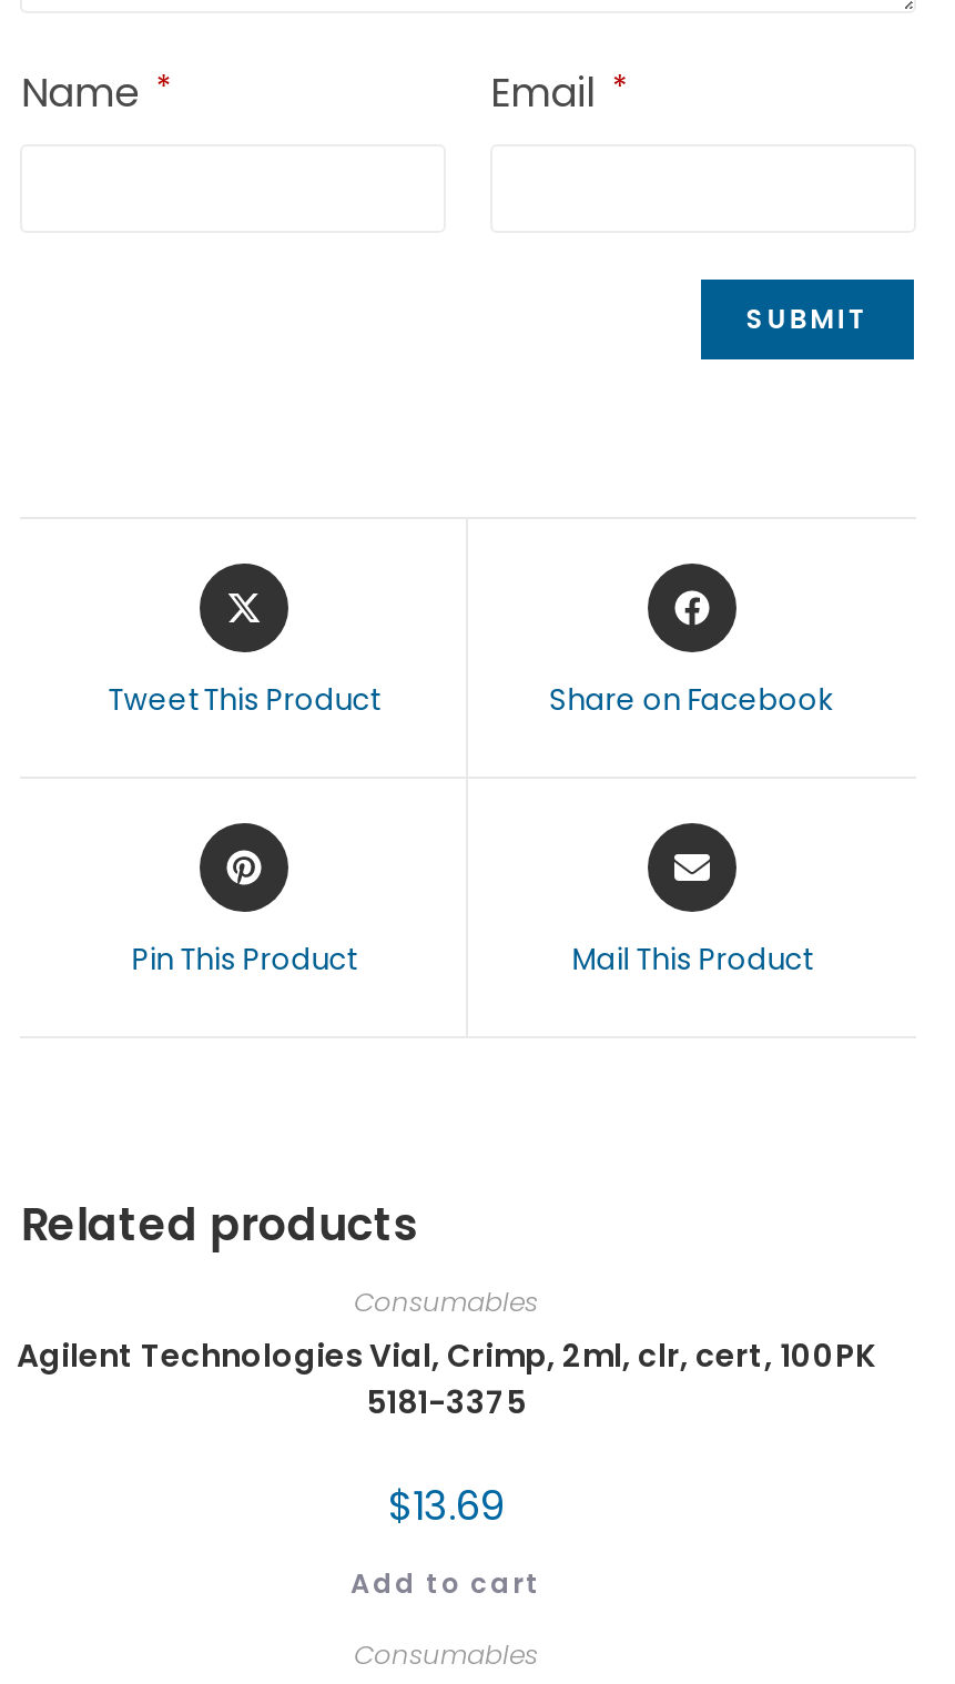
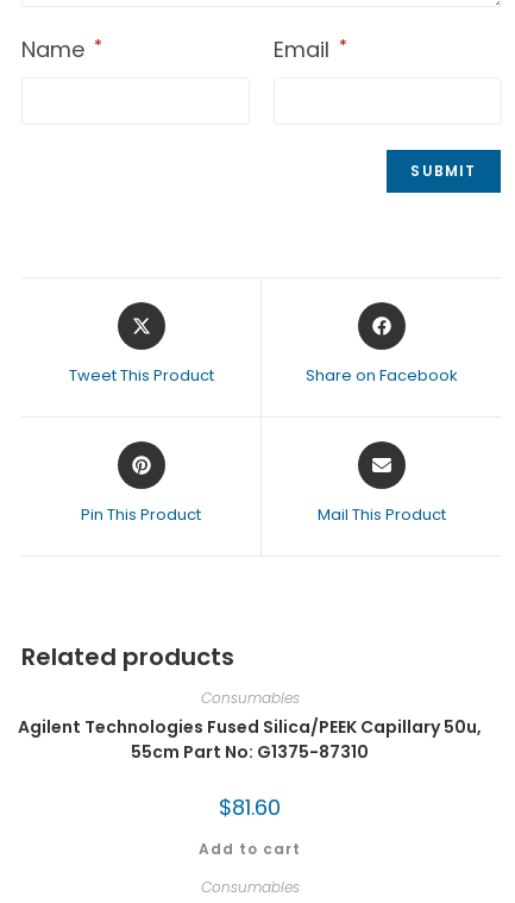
- Agilent Technologies Vial, Crimp, 2ml, clr, cert, 100PK
- 5181-3375
+ Agilent Technologies Fused Silica/PEEK Capillary 50u,
+ 55cm Part No: G1375-87310

- $13.69
+ $81.60
